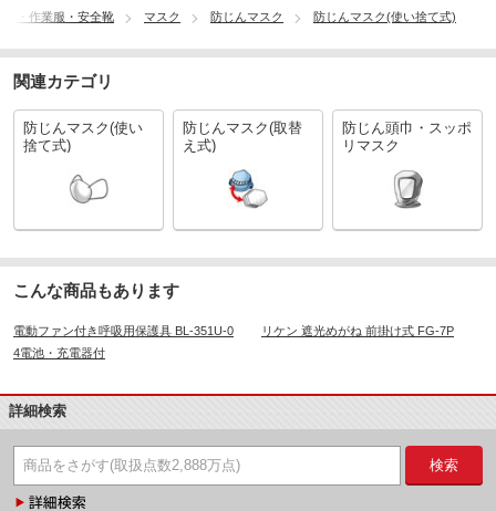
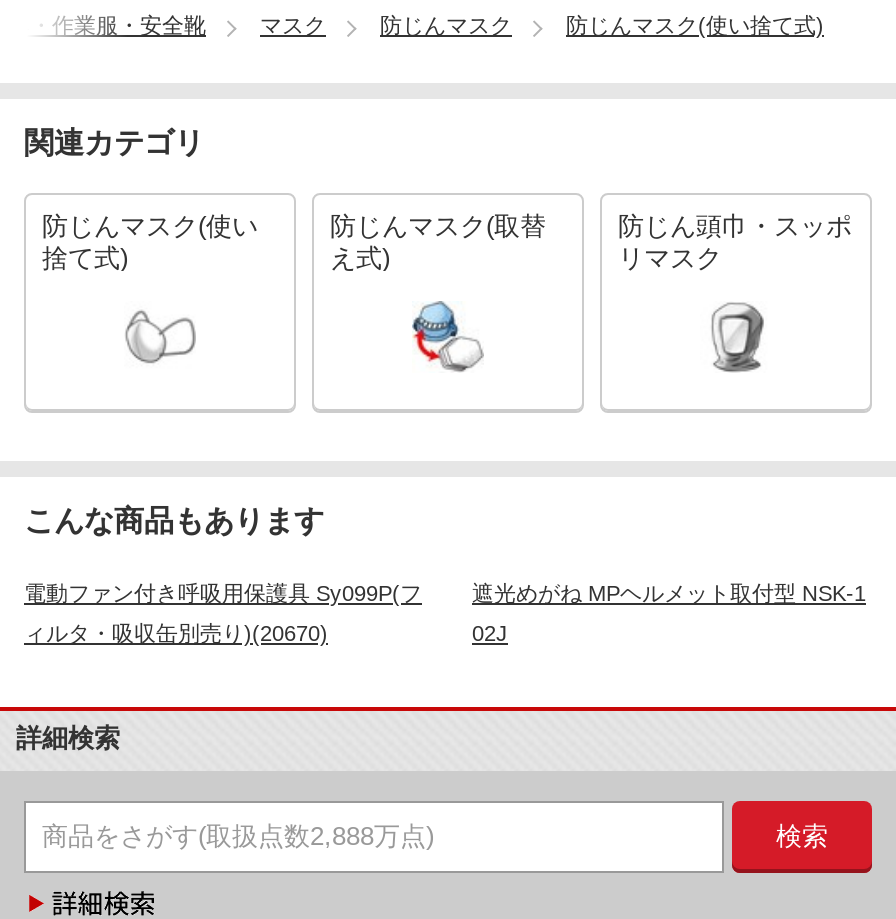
- 電動ファン付き呼吸用保護具 BL-351U-0
- 4電池・充電器付
+ 電動ファン付き呼吸用保護具 Sy099P(フ
+ ィルタ・吸収缶別売り)(20670)

- リケン 遮光めがね 前掛け式 FG-7P
+ 遮光めがね MPヘルメット取付型 NSK-1
+ 02J
